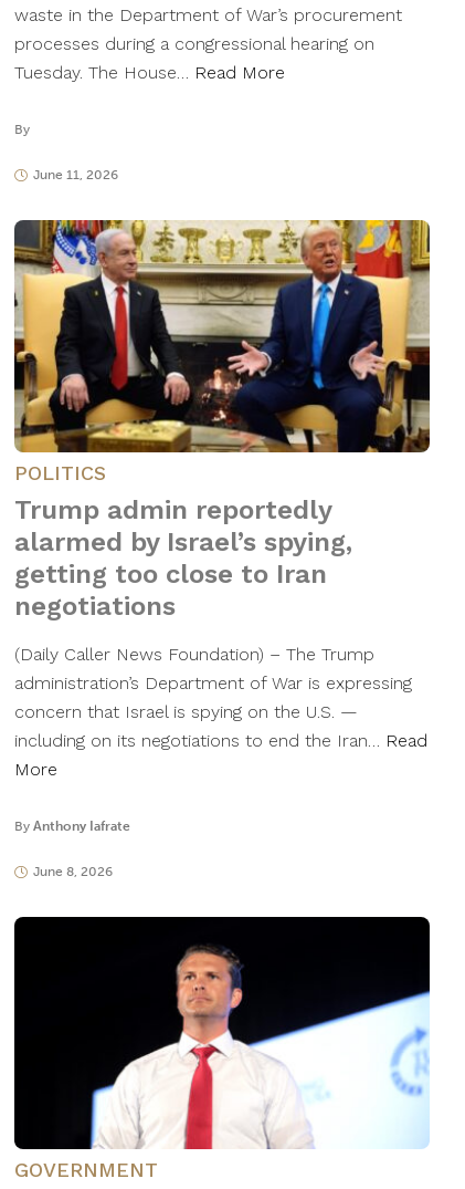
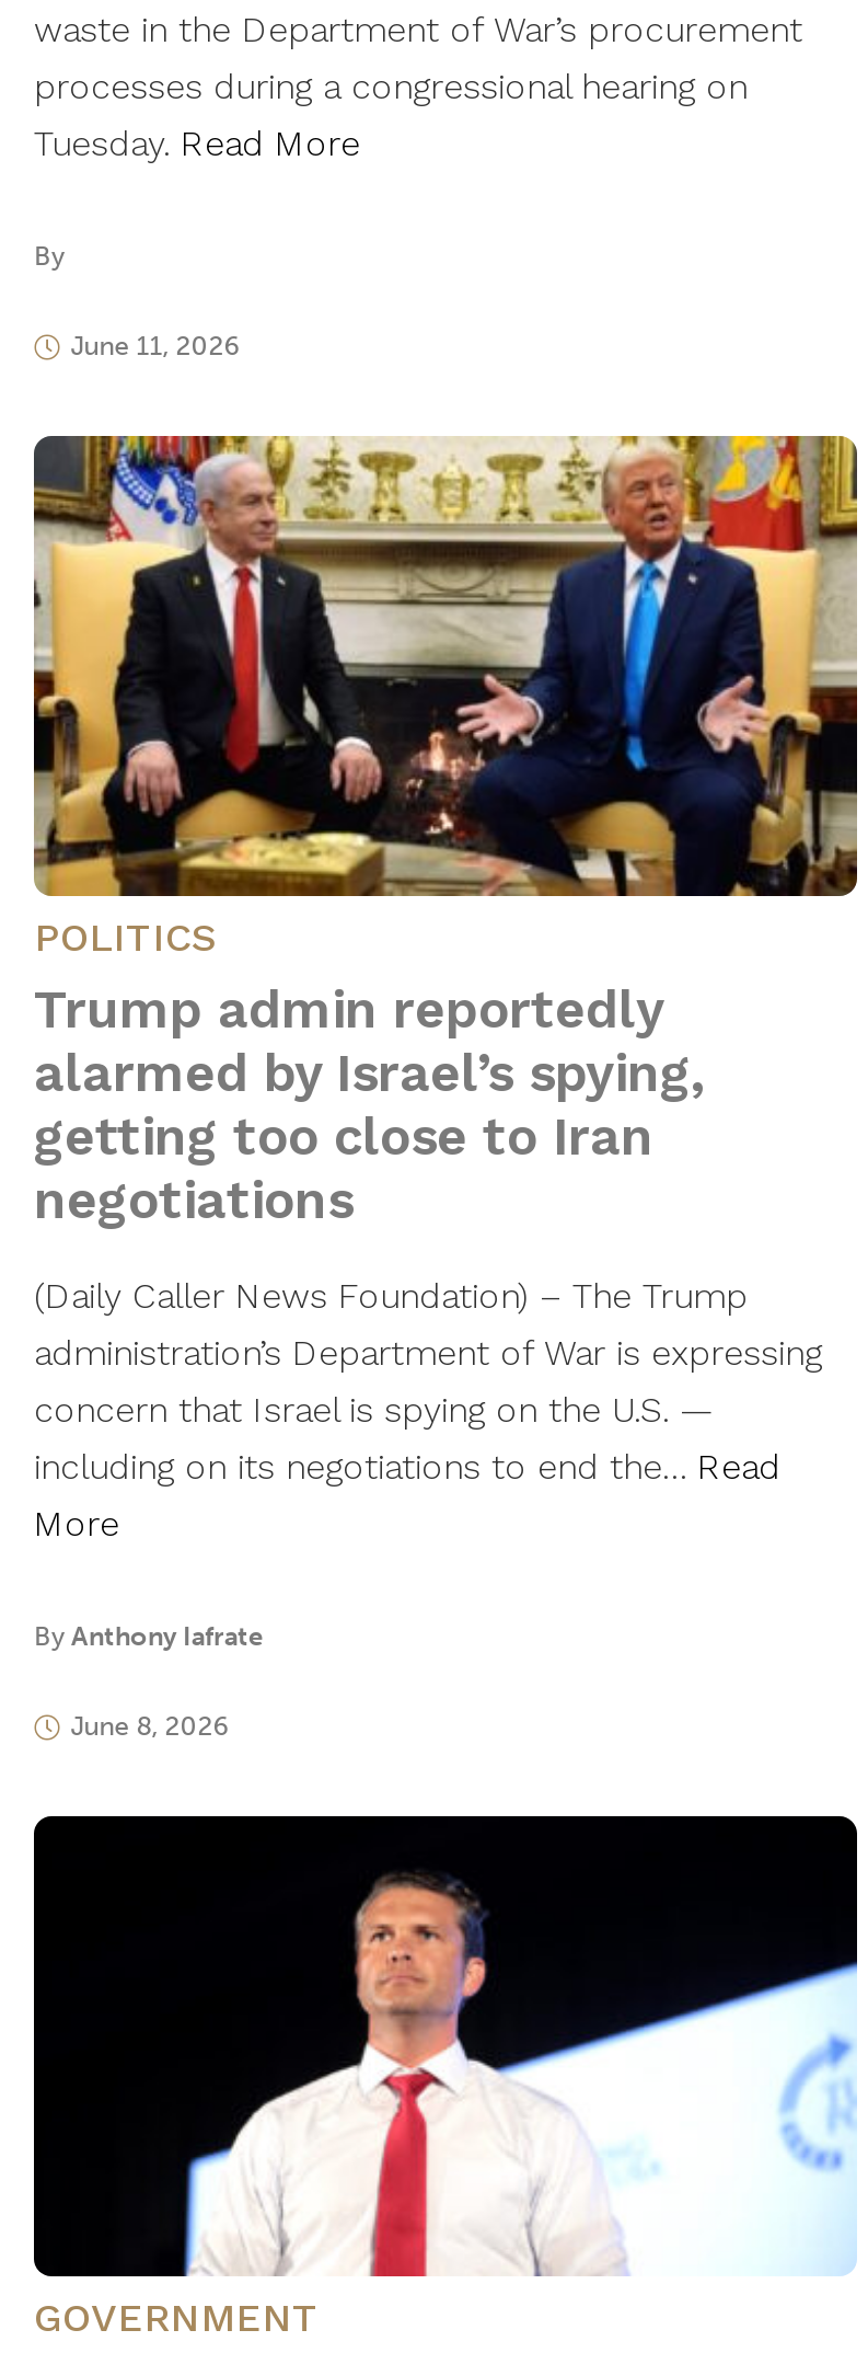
- Tuesday. The House… Read More
+ Tuesday. Read More

- including on its negotiations to end the Iran… Read
+ including on its negotiations to end the… Read
